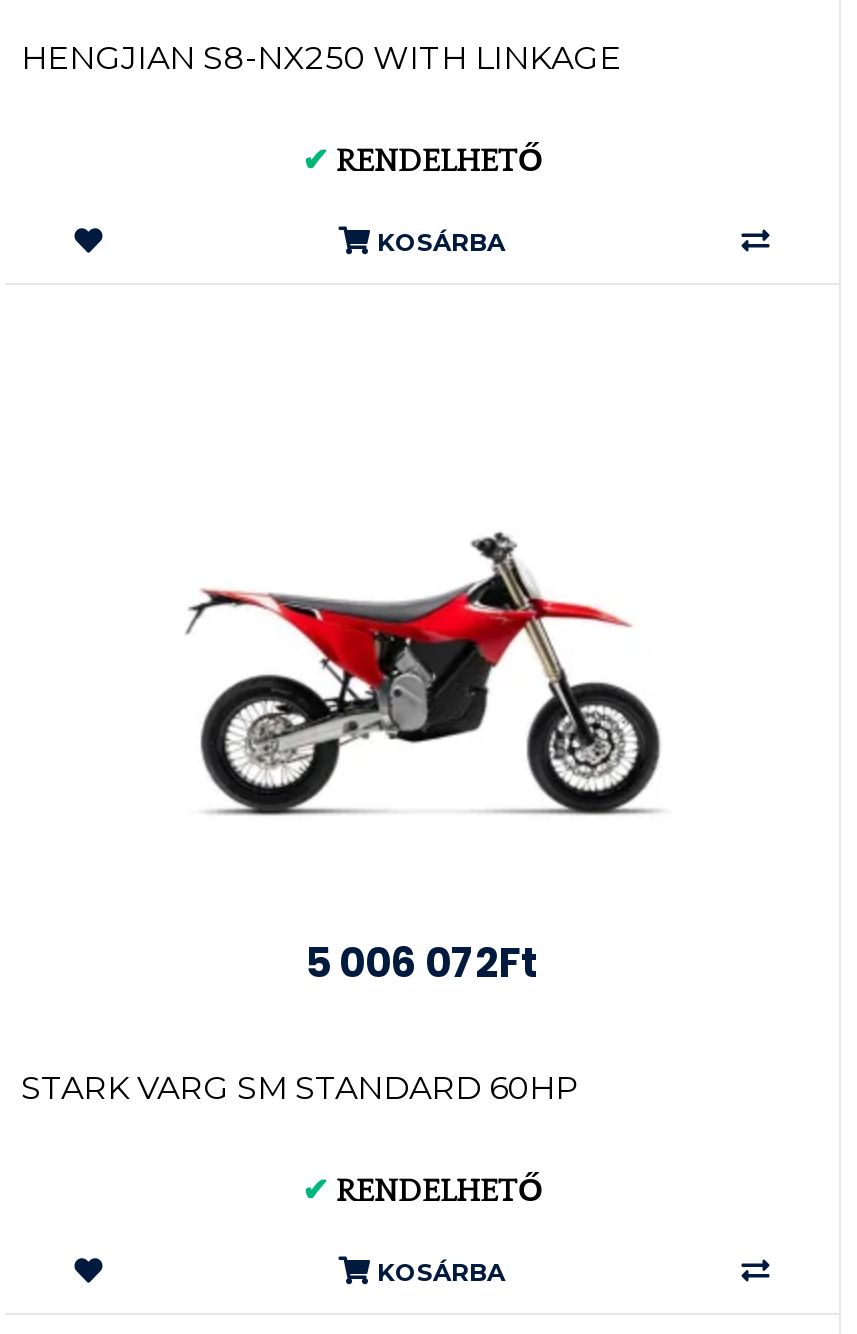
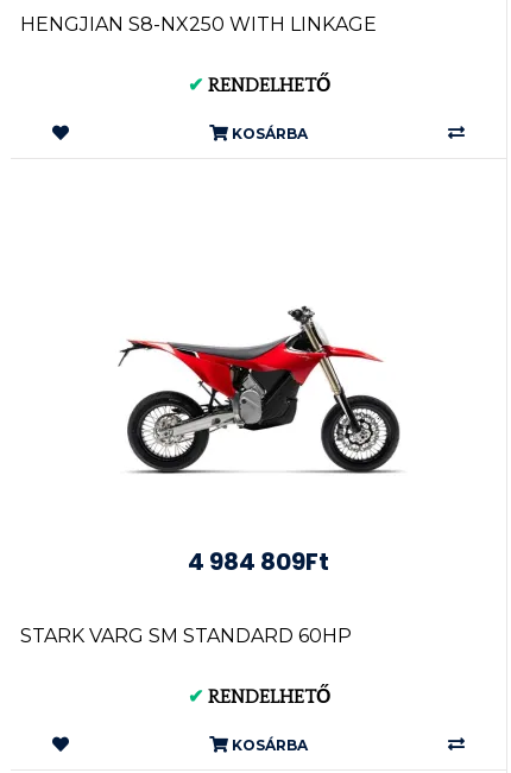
- 5 006 072Ft
+ 4 984 809Ft
